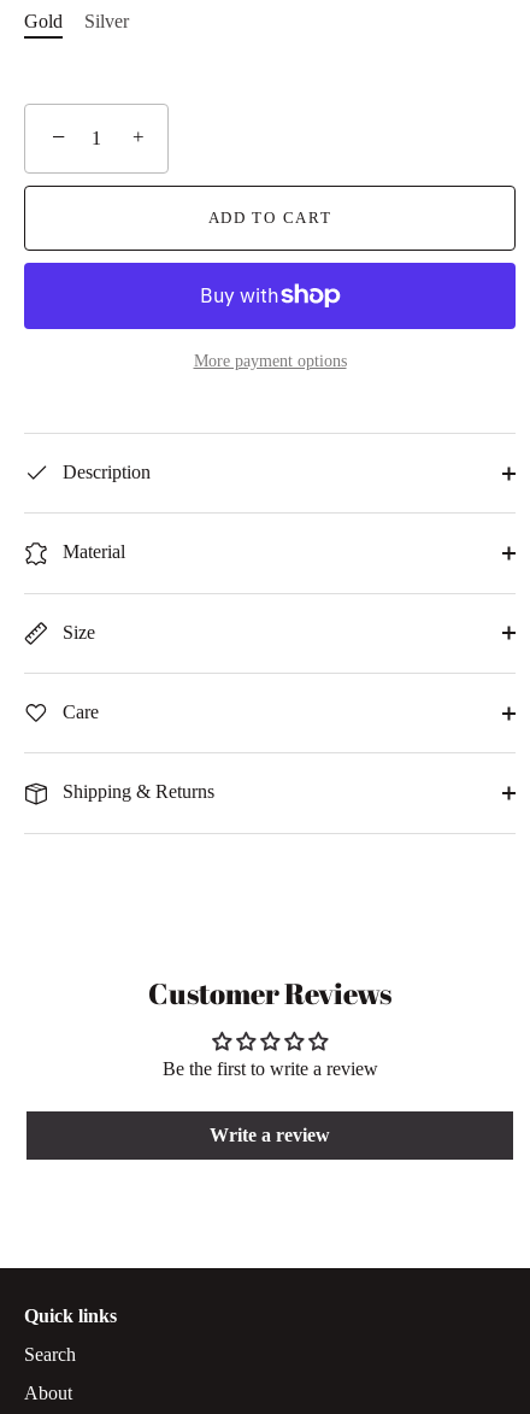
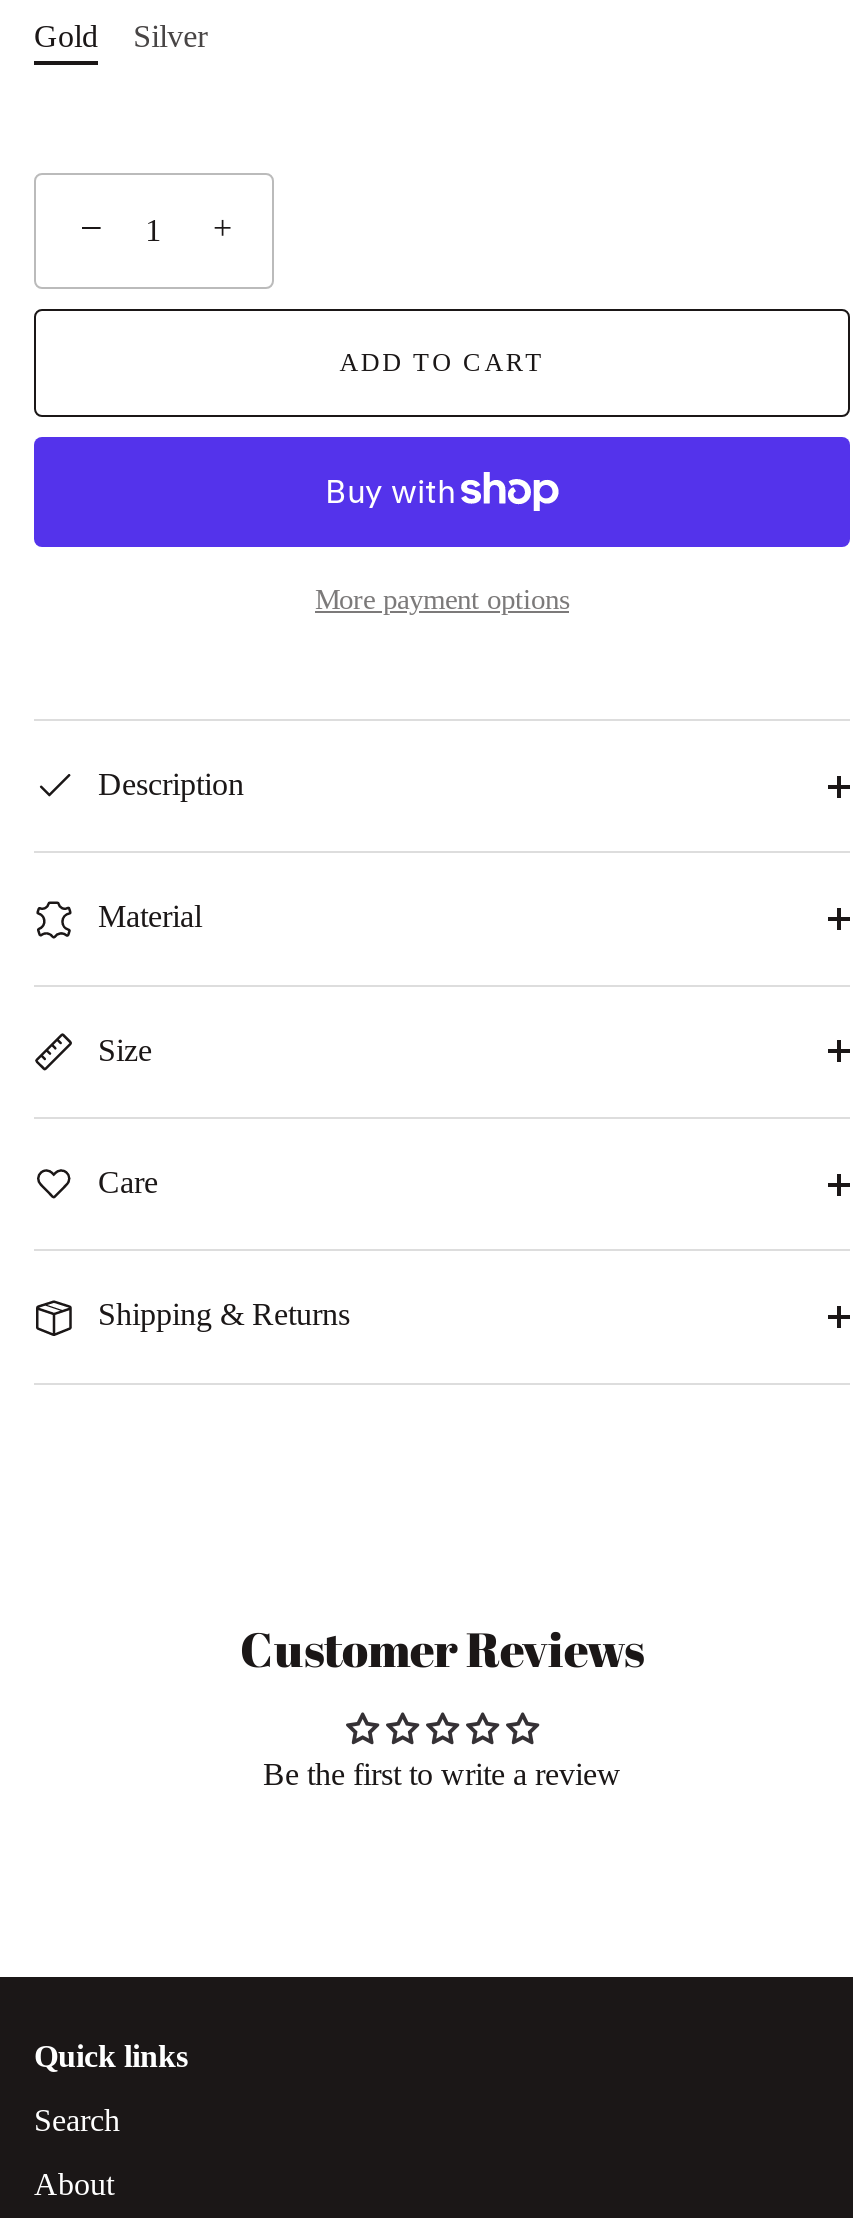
- Write a review
